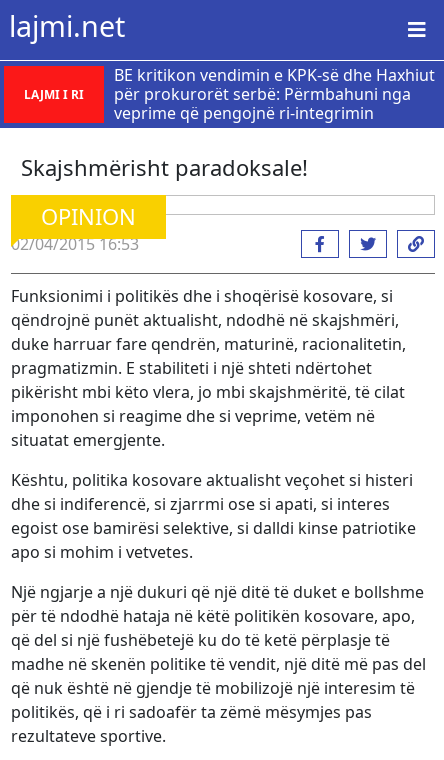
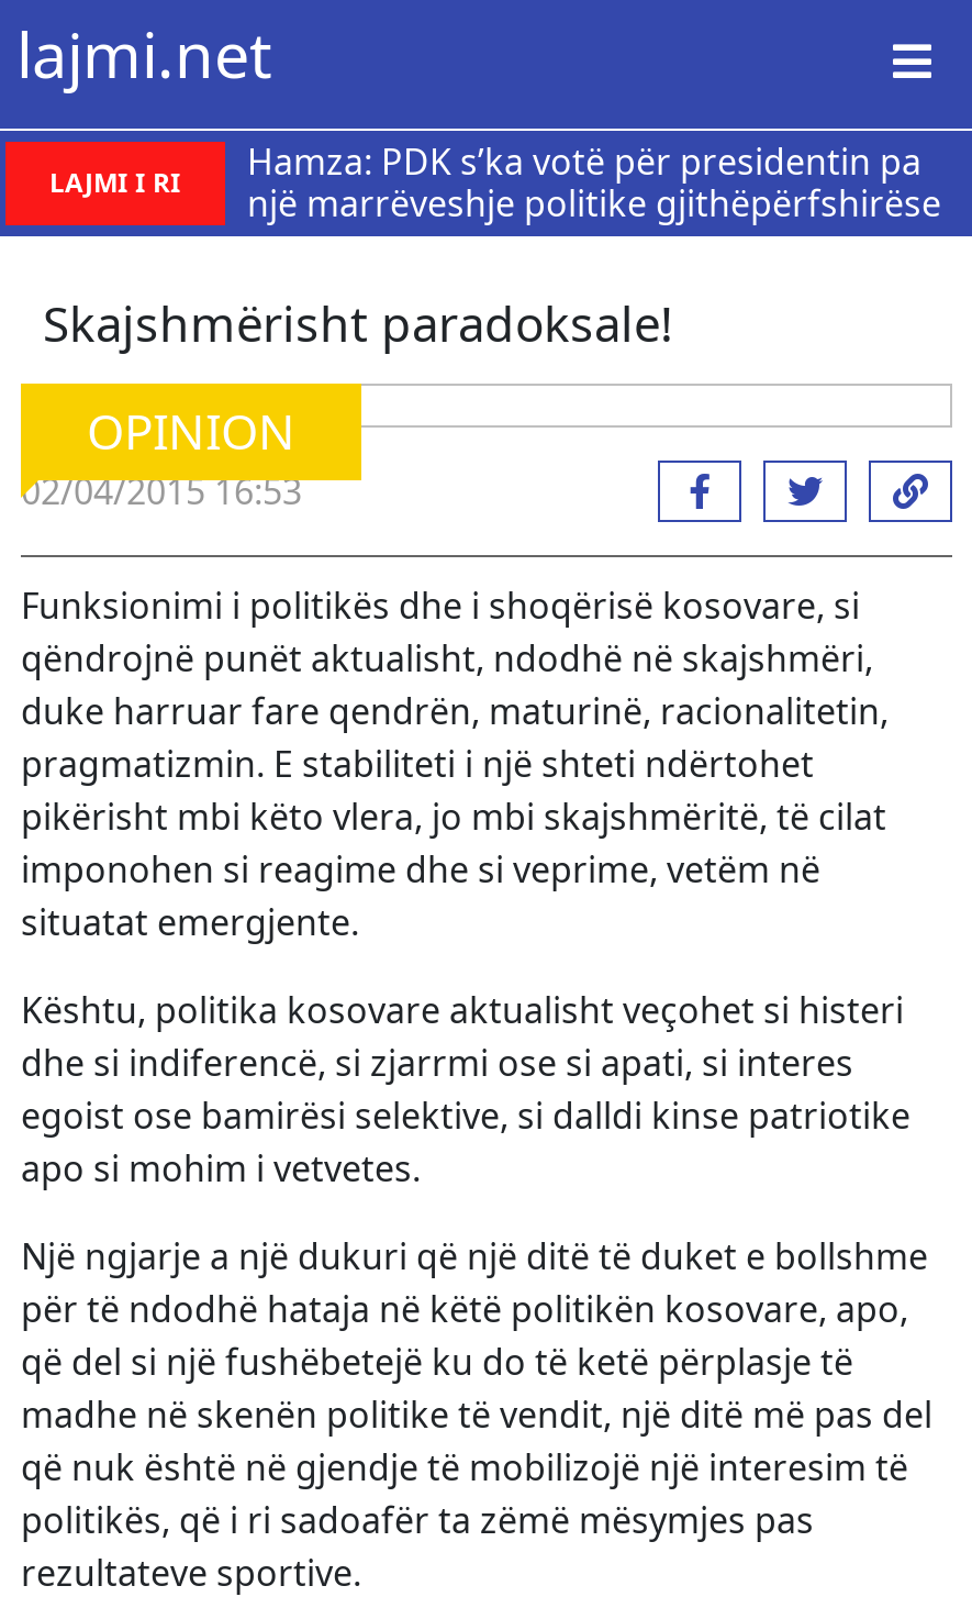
- BE kritikon vendimin e KPK-së dhe Haxhiut
- për prokurorët serbë: Përmbahuni nga
- veprime që pengojnë ri-integrimin
+ Hamza: PDK s’ka votë për presidentin pa
+ një marrëveshje politike gjithëpërfshirëse
